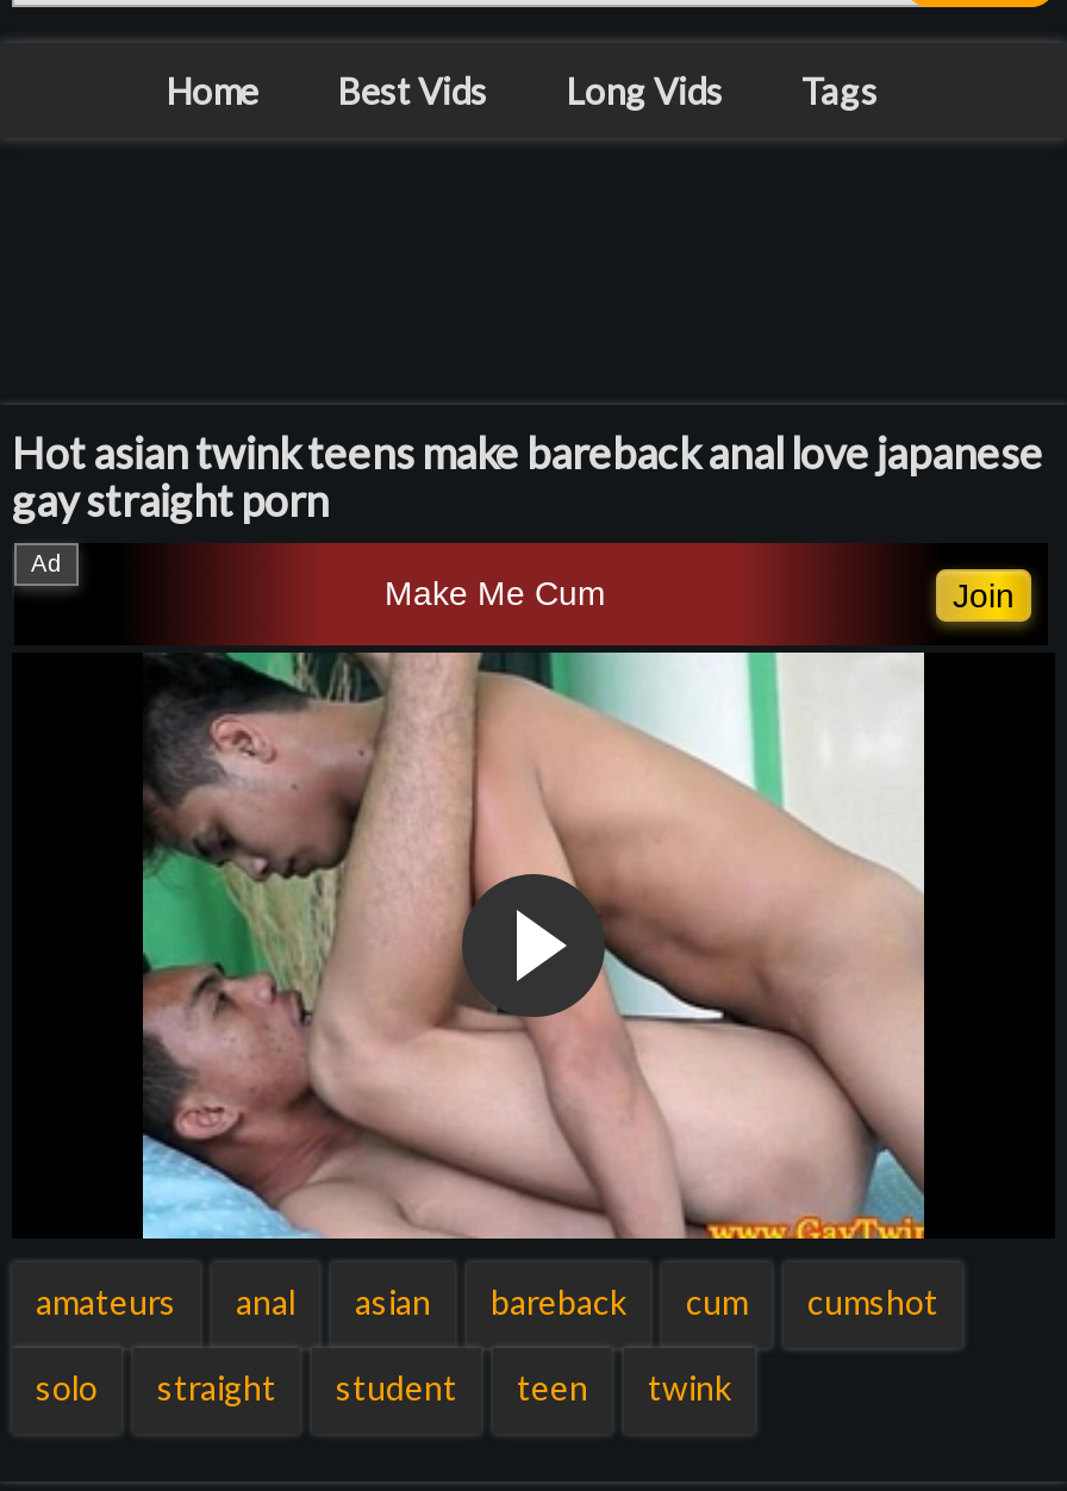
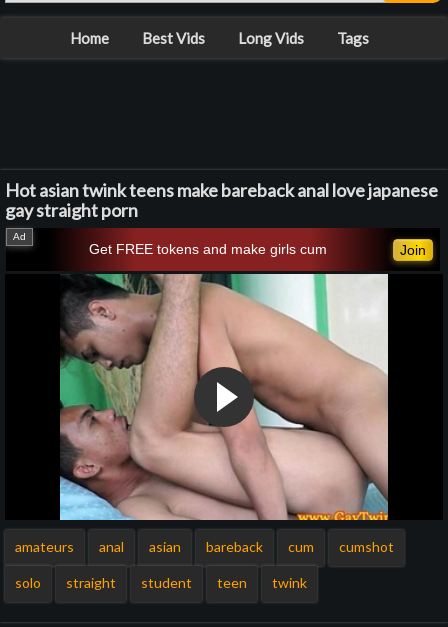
- Make Me Cum
+ Get FREE tokens and make girls cum
